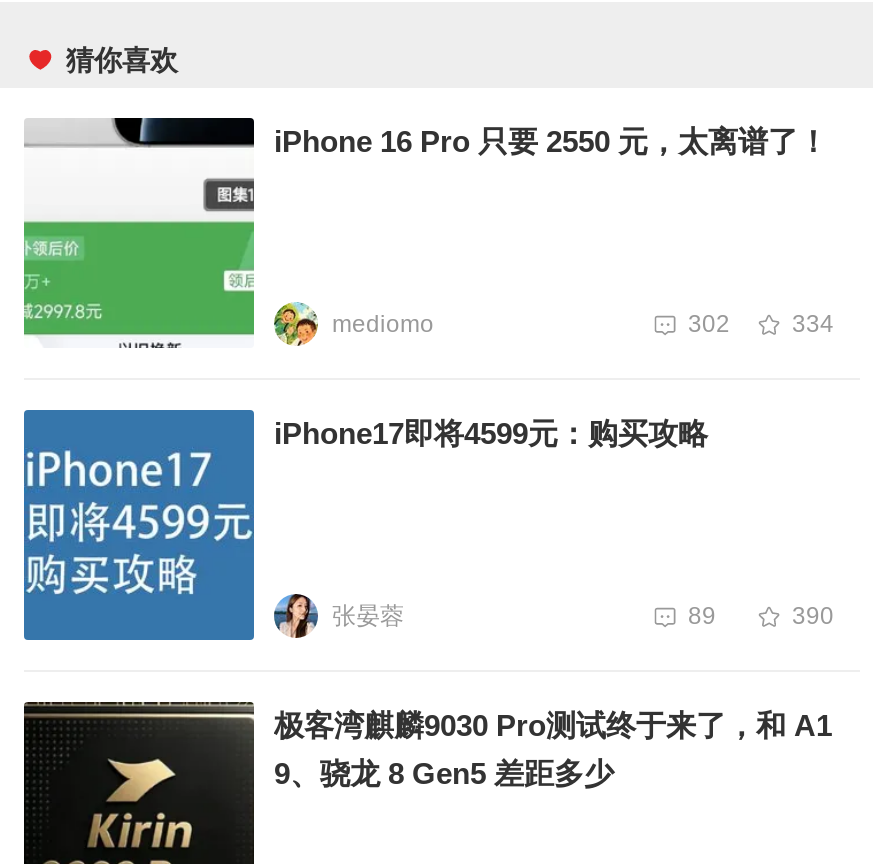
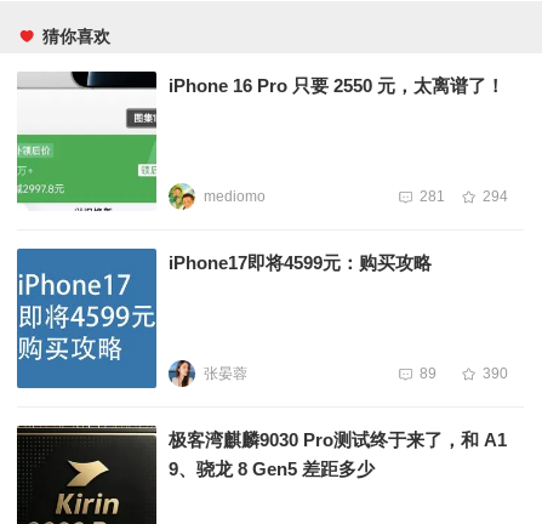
- 302
+ 281

- 334
+ 294
